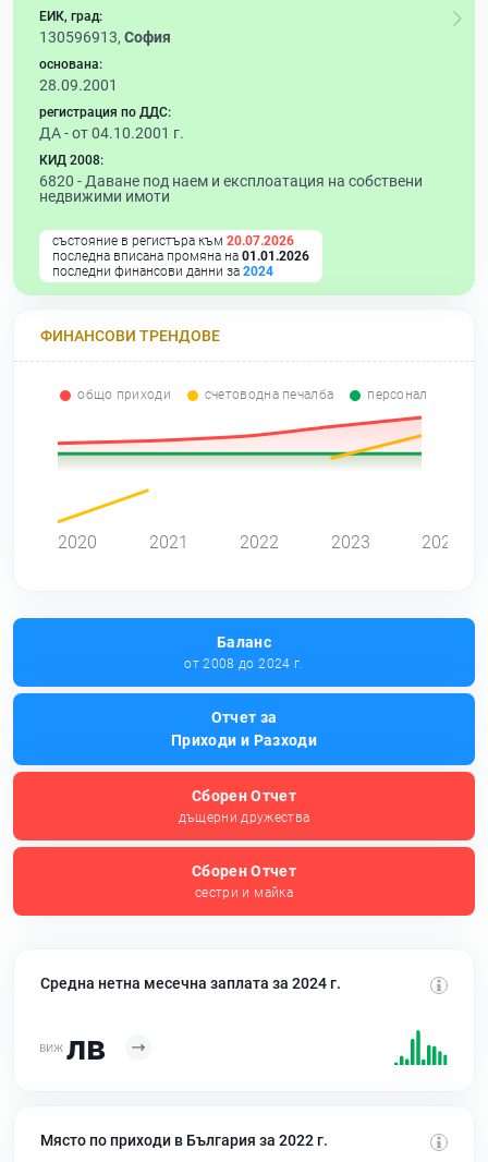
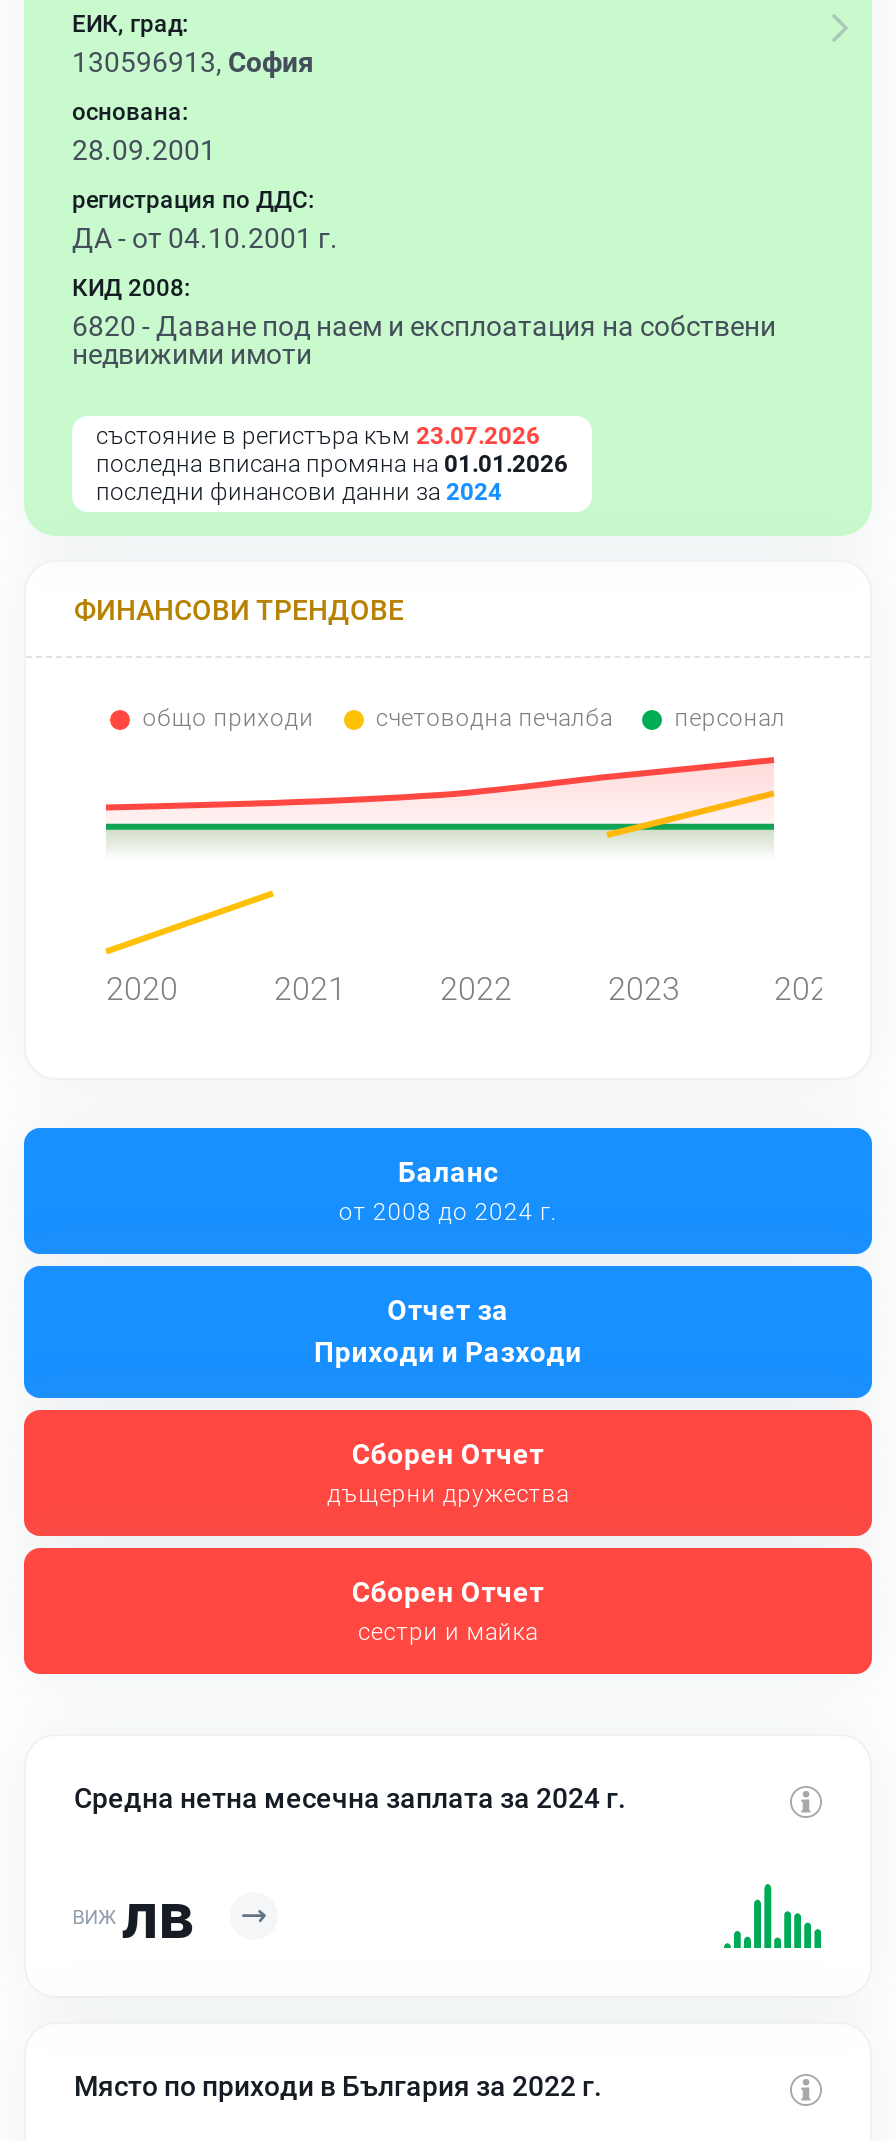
- състояние в регистъра към 20.07.2026
+ състояние в регистъра към 23.07.2026
